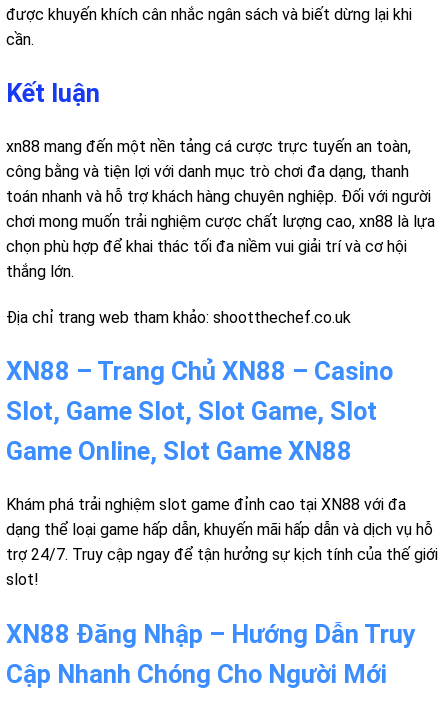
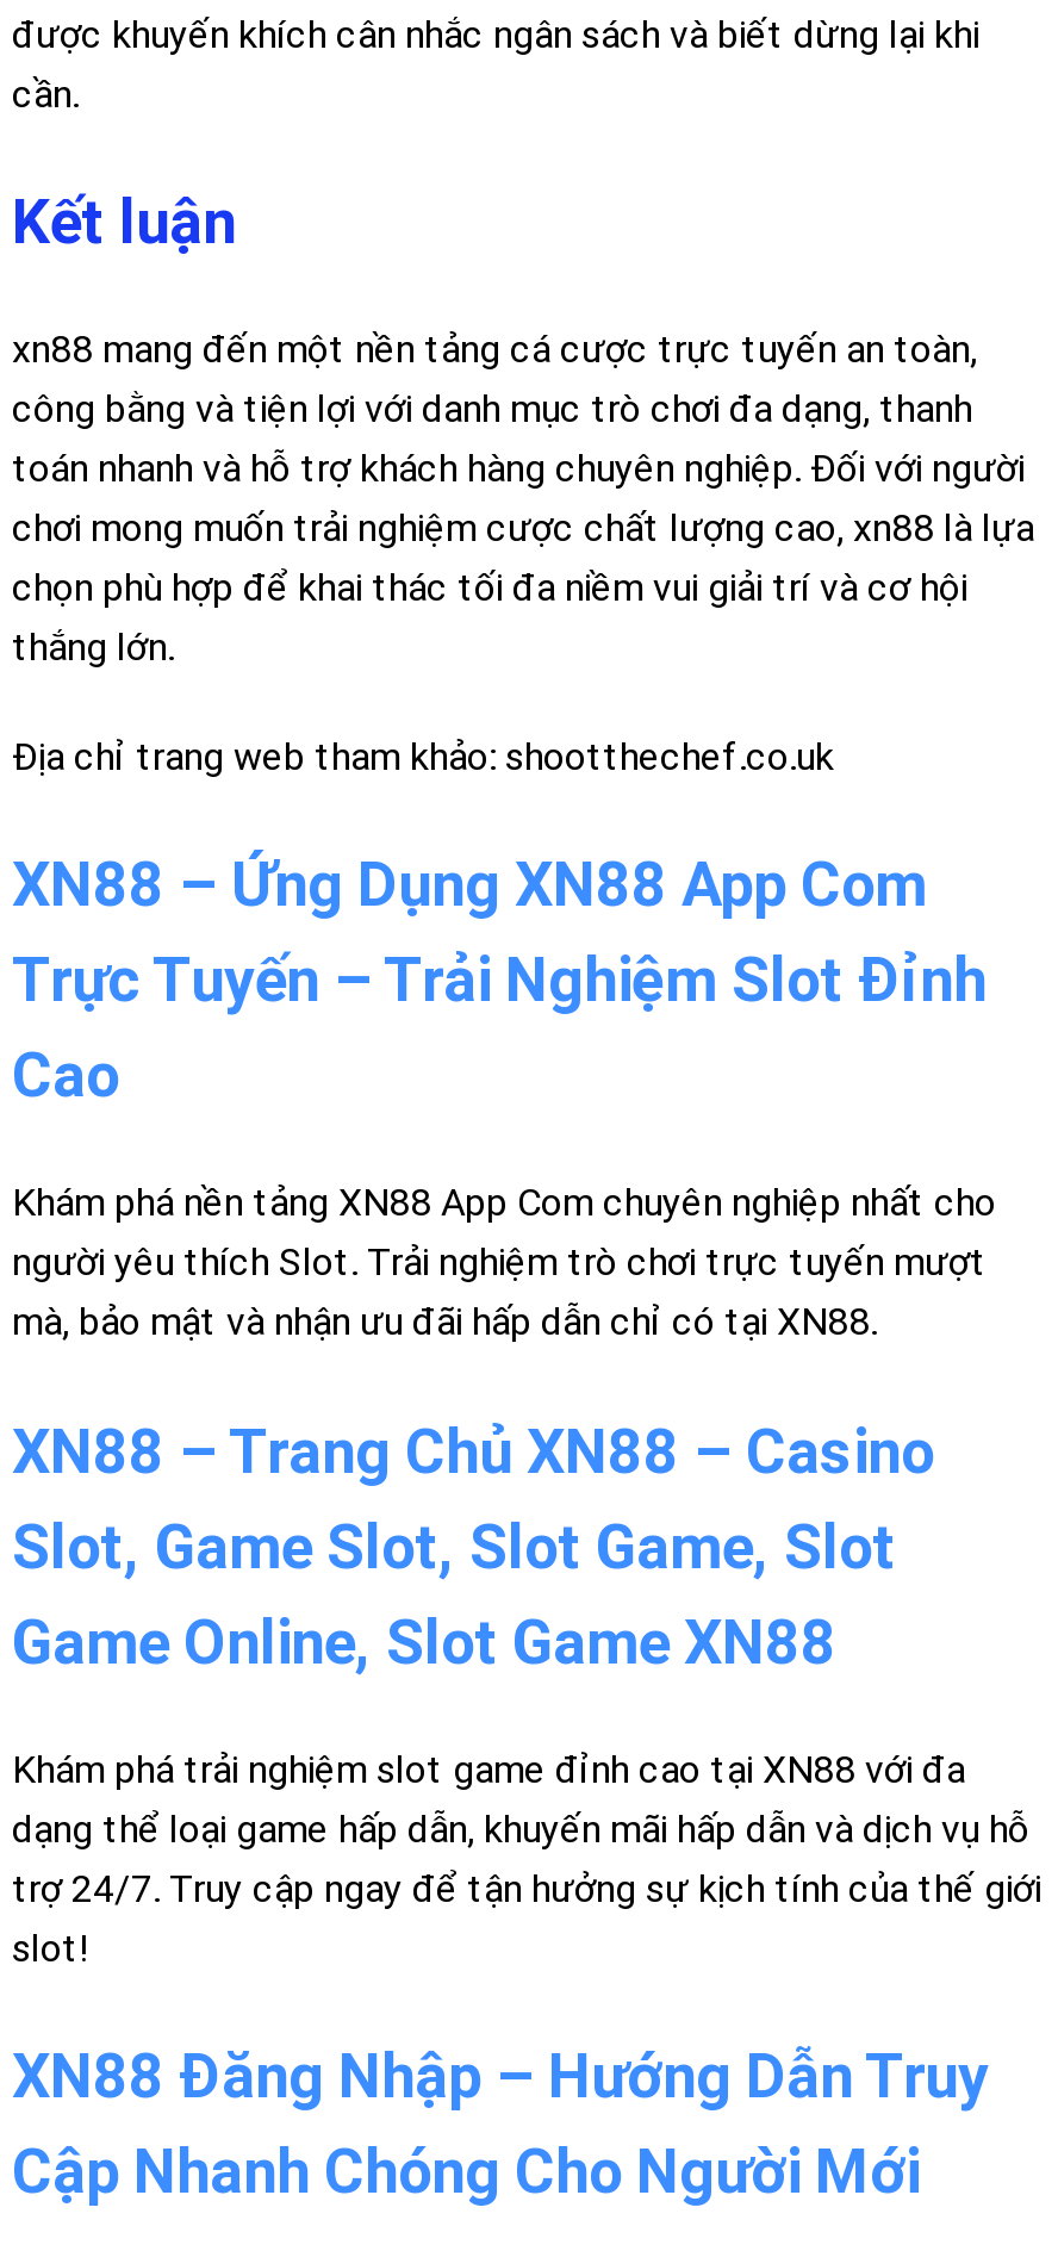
+ XN88 – Ứng Dụng XN88 App Com
+ Trực Tuyến – Trải Nghiệm Slot Đỉnh
+ Cao
+ Khám phá nền tảng XN88 App Com chuyên nghiệp nhất cho
+ người yêu thích Slot. Trải nghiệm trò chơi trực tuyến mượt
+ mà, bảo mật và nhận ưu đãi hấp dẫn chỉ có tại XN88.
